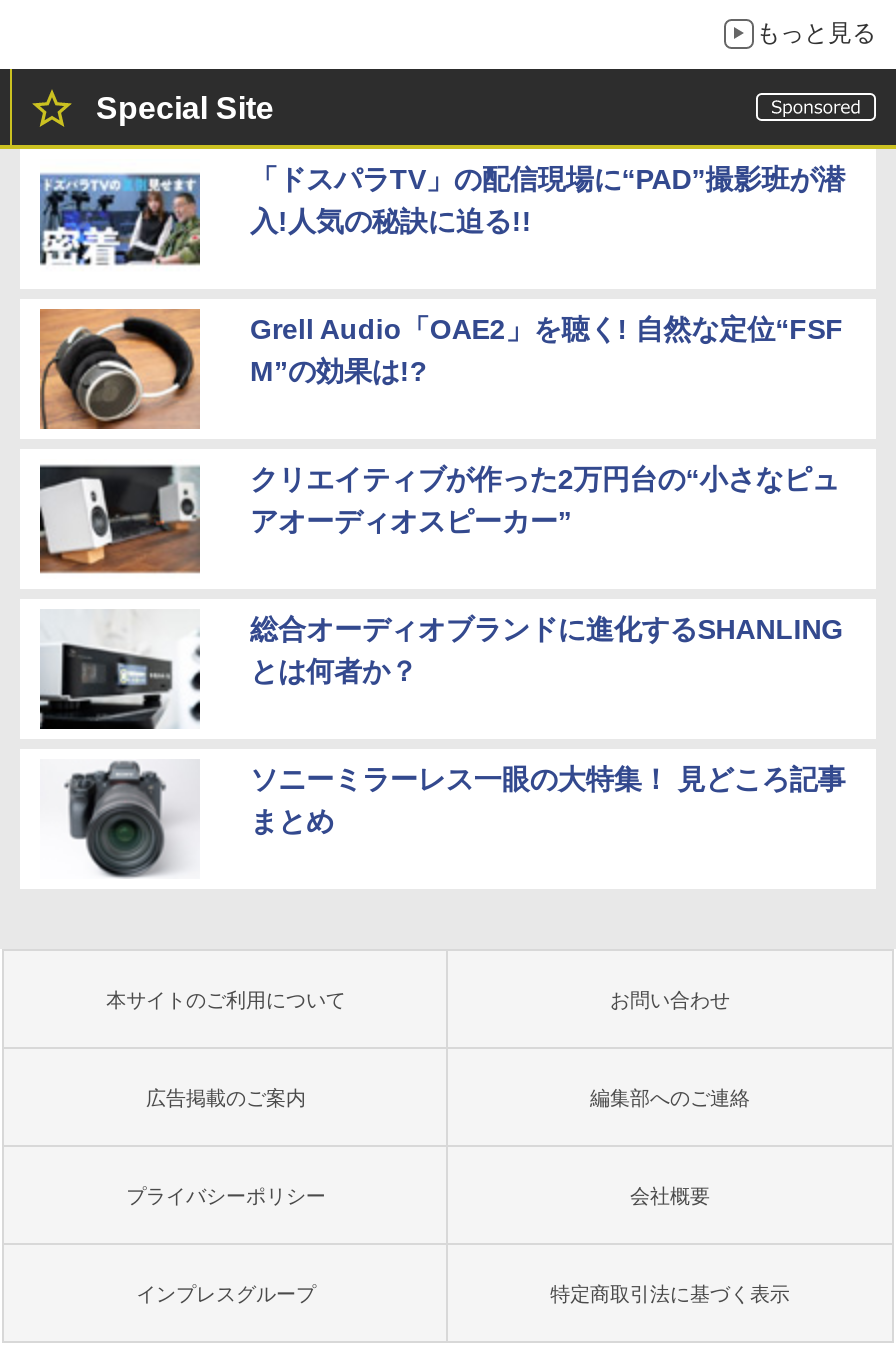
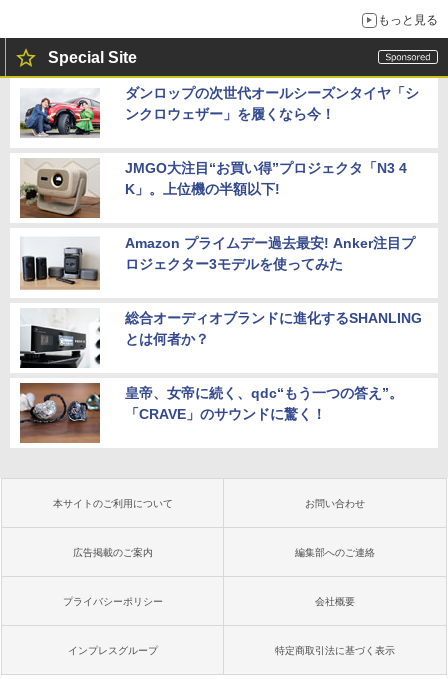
- [image]
- 「ドスパラTV」の配信現場に“PAD”撮影班が潜
- 入!人気の秘訣に迫る!!
+ [image]
+ ダンロップの次世代オールシーズンタイヤ「シ
+ ンクロウェザー」を履くなら今！

- [image]
- Grell Audio「OAE2」を聴く! 自然な定位“FSF
- M”の効果は!?
+ [image]
+ JMGO大注目“お買い得”プロジェクタ「N3 4
+ K」。上位機の半額以下!

- [image]
- クリエイティブが作った2万円台の“小さなピュ
- アオーディオスピーカー”
+ [image]
+ Amazon プライムデー過去最安! Anker注目プ
+ ロジェクター3モデルを使ってみた

- [image]
- ソニーミラーレス一眼の大特集！ 見どころ記事
- まとめ
+ [image]
+ 皇帝、女帝に続く、qdc“もう一つの答え”。
+ 「CRAVE」のサウンドに驚く！
